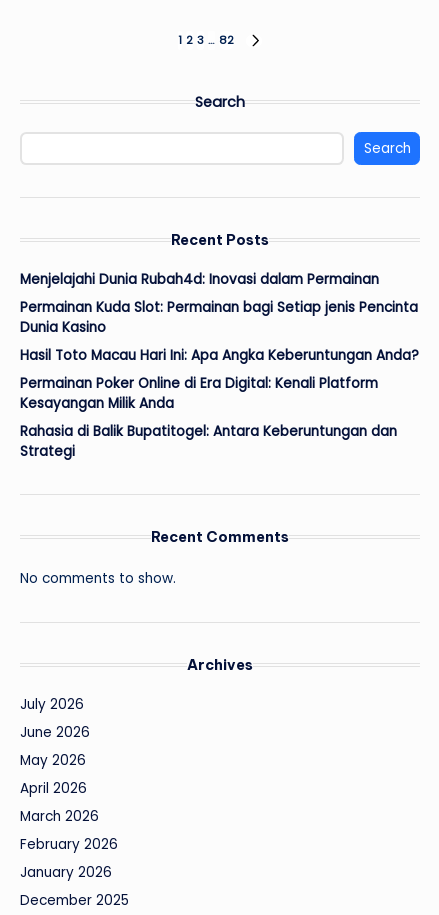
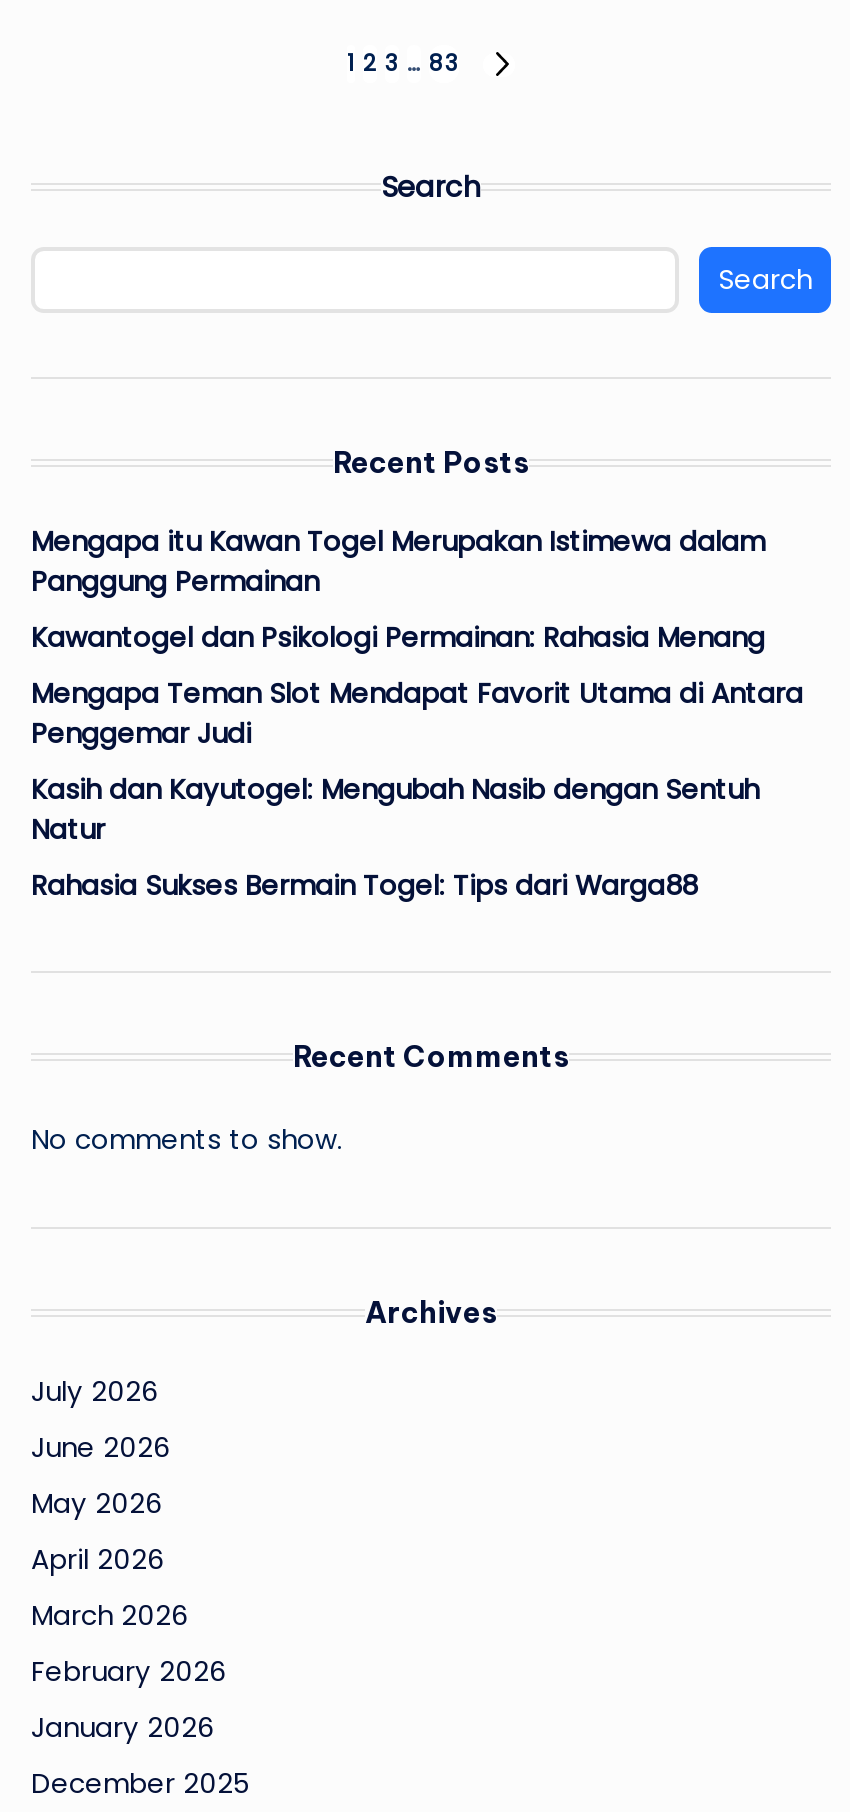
- 1 2 3 … 82
+ 1 2 3 … 83

- Menjelajahi Dunia Rubah4d: Inovasi dalam Permainan
+ Mengapa itu Kawan Togel Merupakan Istimewa dalam
+ Panggung Permainan

- Permainan Kuda Slot: Permainan bagi Setiap jenis Pencinta
- Dunia Kasino
+ Kawantogel dan Psikologi Permainan: Rahasia Menang

- Hasil Toto Macau Hari Ini: Apa Angka Keberuntungan Anda?
+ Mengapa Teman Slot Mendapat Favorit Utama di Antara
+ Penggemar Judi

- Permainan Poker Online di Era Digital: Kenali Platform
- Kesayangan Milik Anda
+ Kasih dan Kayutogel: Mengubah Nasib dengan Sentuh
+ Natur

- Rahasia di Balik Bupatitogel: Antara Keberuntungan dan
- Strategi
+ Rahasia Sukses Bermain Togel: Tips dari Warga88
